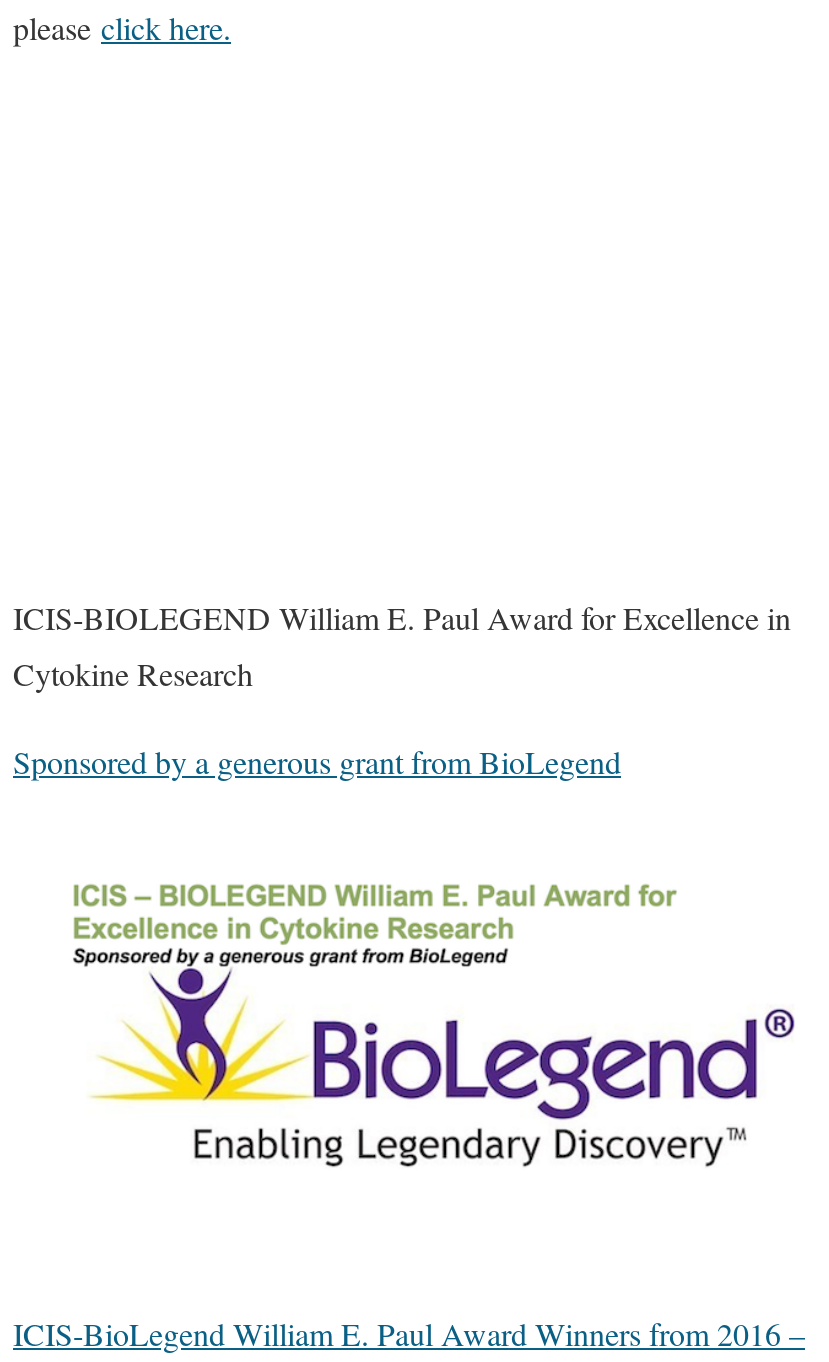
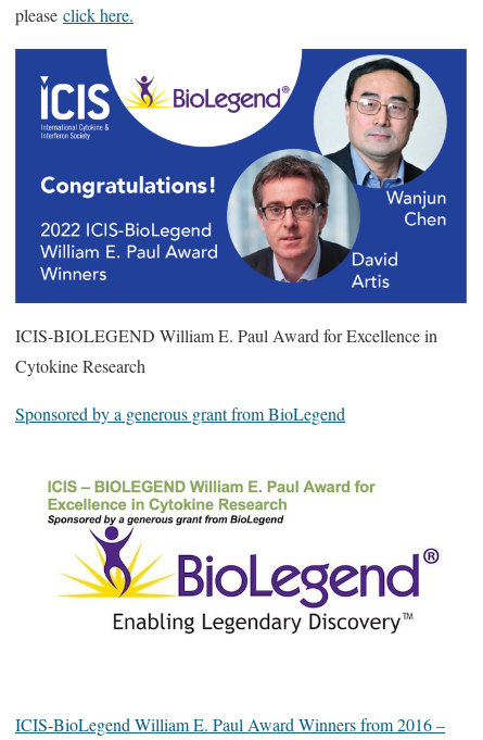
+ [image]
